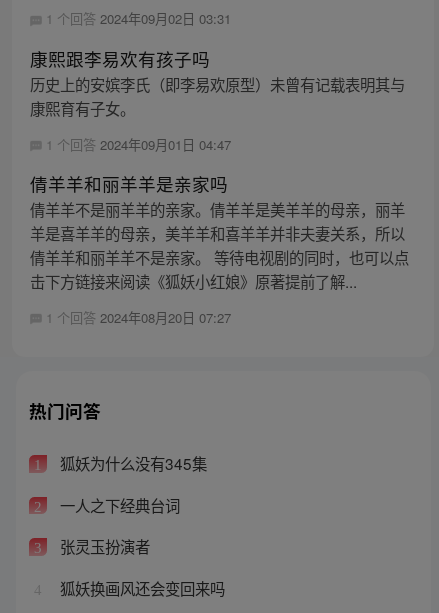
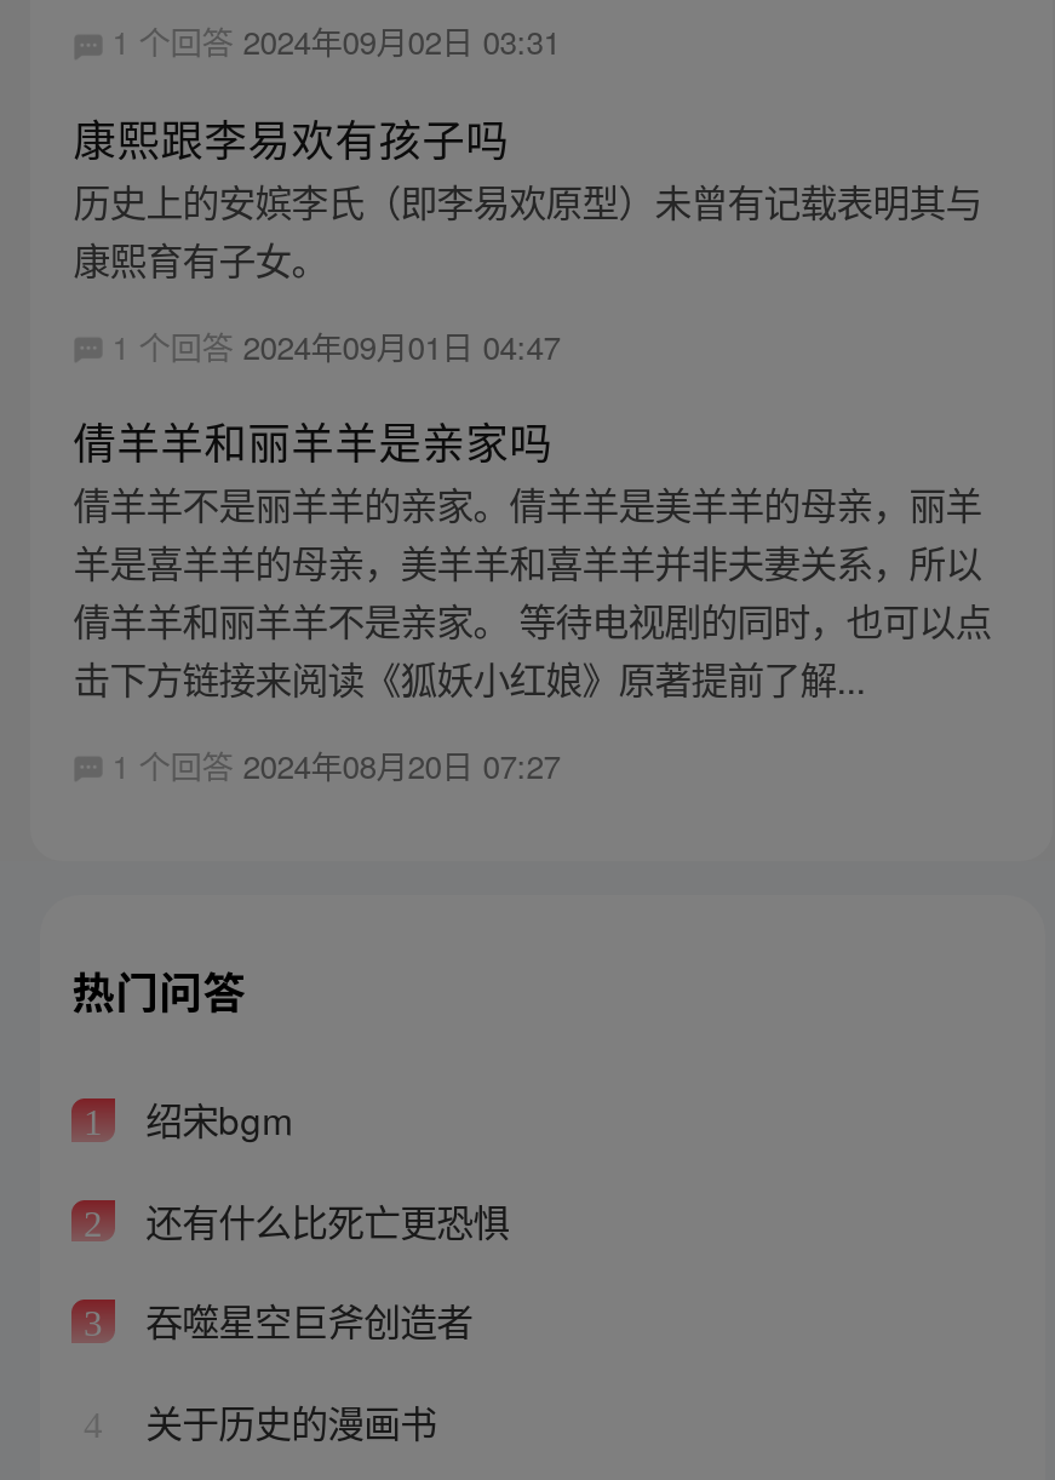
- 狐妖为什么没有345集
+ 绍宋bgm

- 一人之下经典台词
+ 还有什么比死亡更恐惧

- 张灵玉扮演者
+ 吞噬星空巨斧创造者

- 狐妖换画风还会变回来吗
+ 关于历史的漫画书
